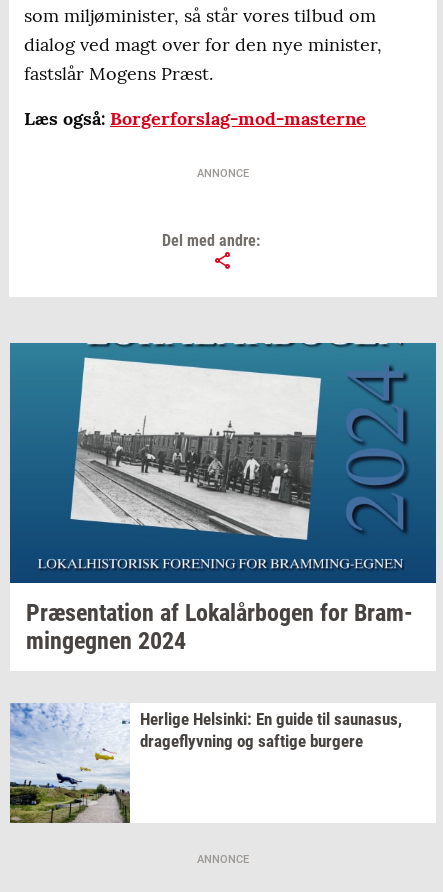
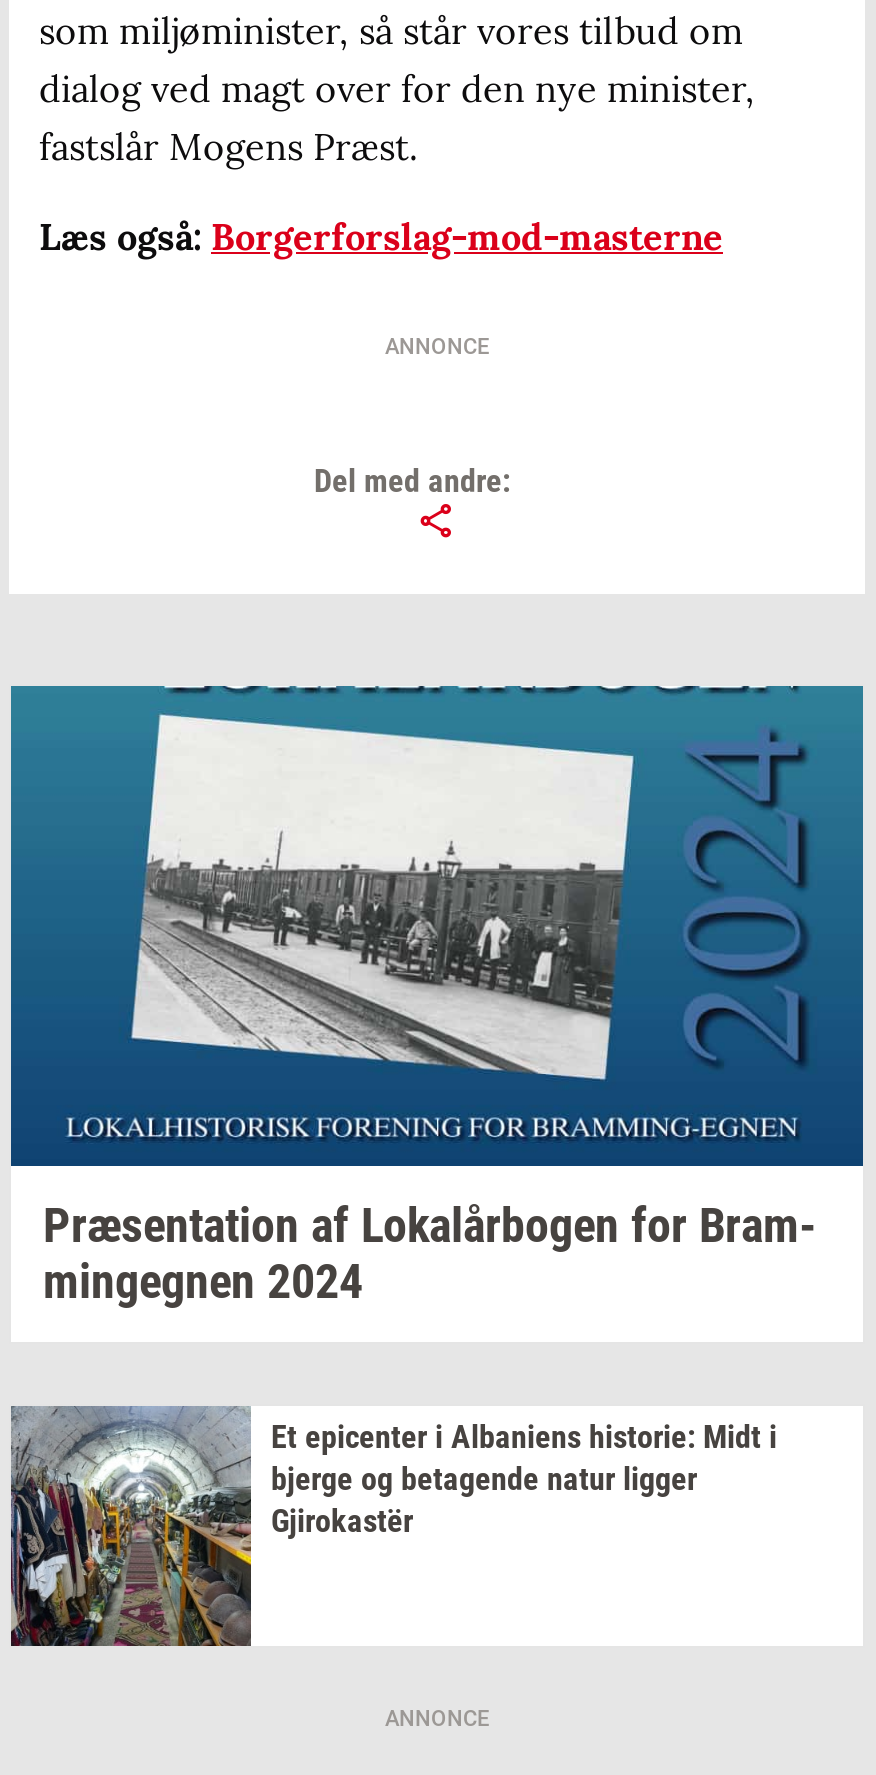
- [image]
- Herlige Helsinki: En guide til saunasus,
- drageflyvning og saftige burgere
+ [image]
+ Et epicenter i Albaniens historie: Midt i
+ bjerge og betagende natur ligger
+ Gjirokastër
